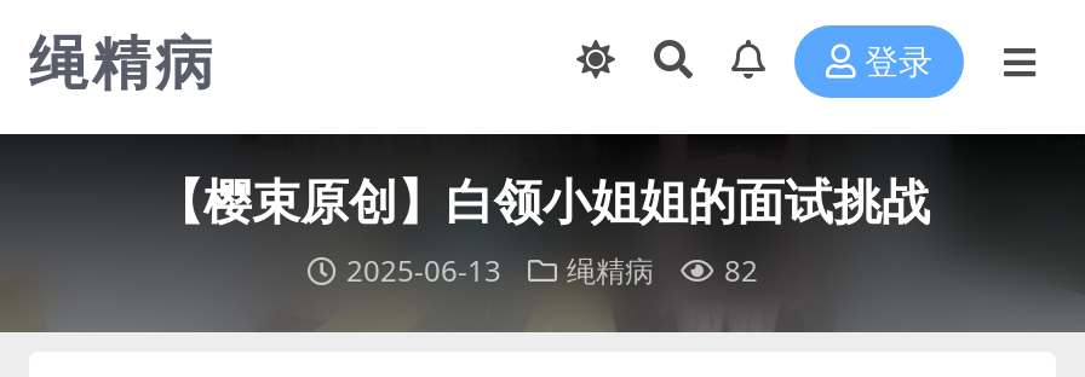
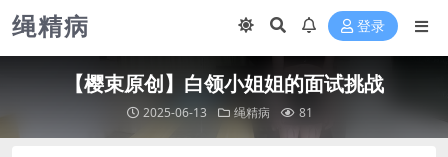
- 2025-06-13 绳精病 82
+ 2025-06-13 绳精病 81
